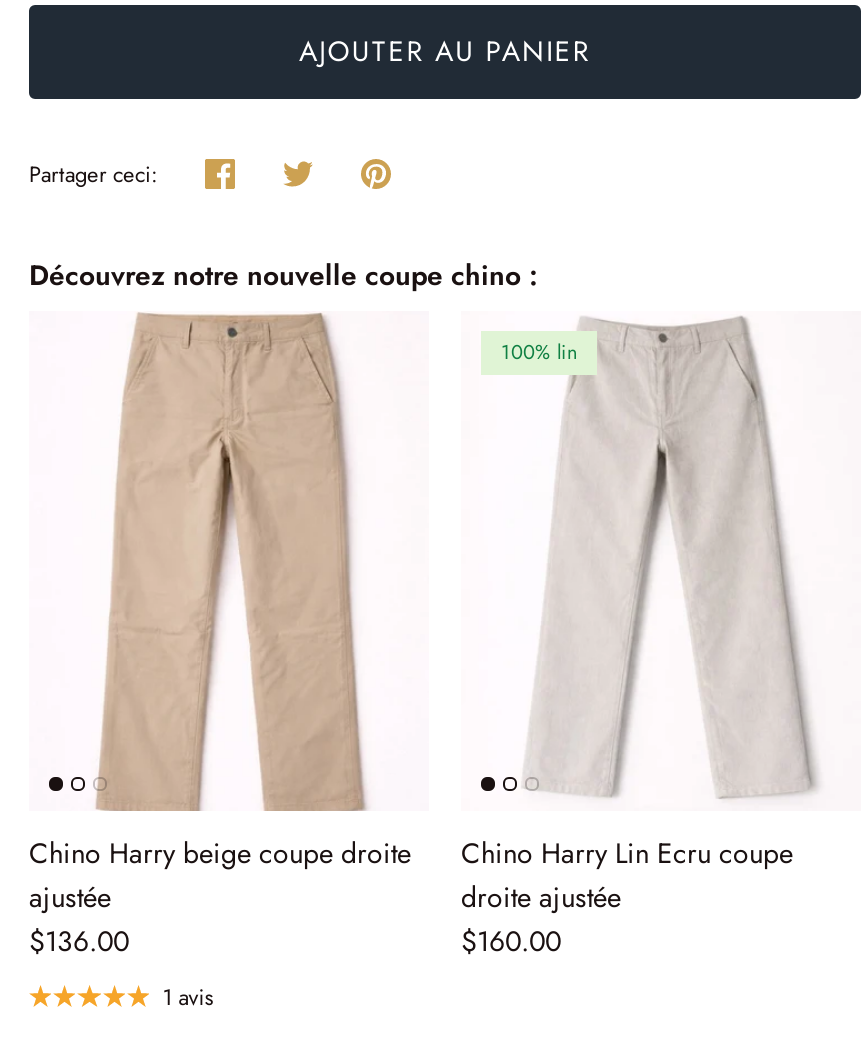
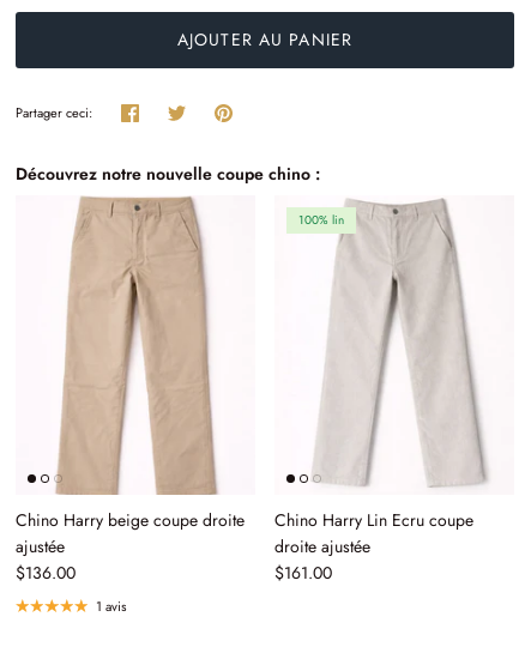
- $160.00
+ $161.00
